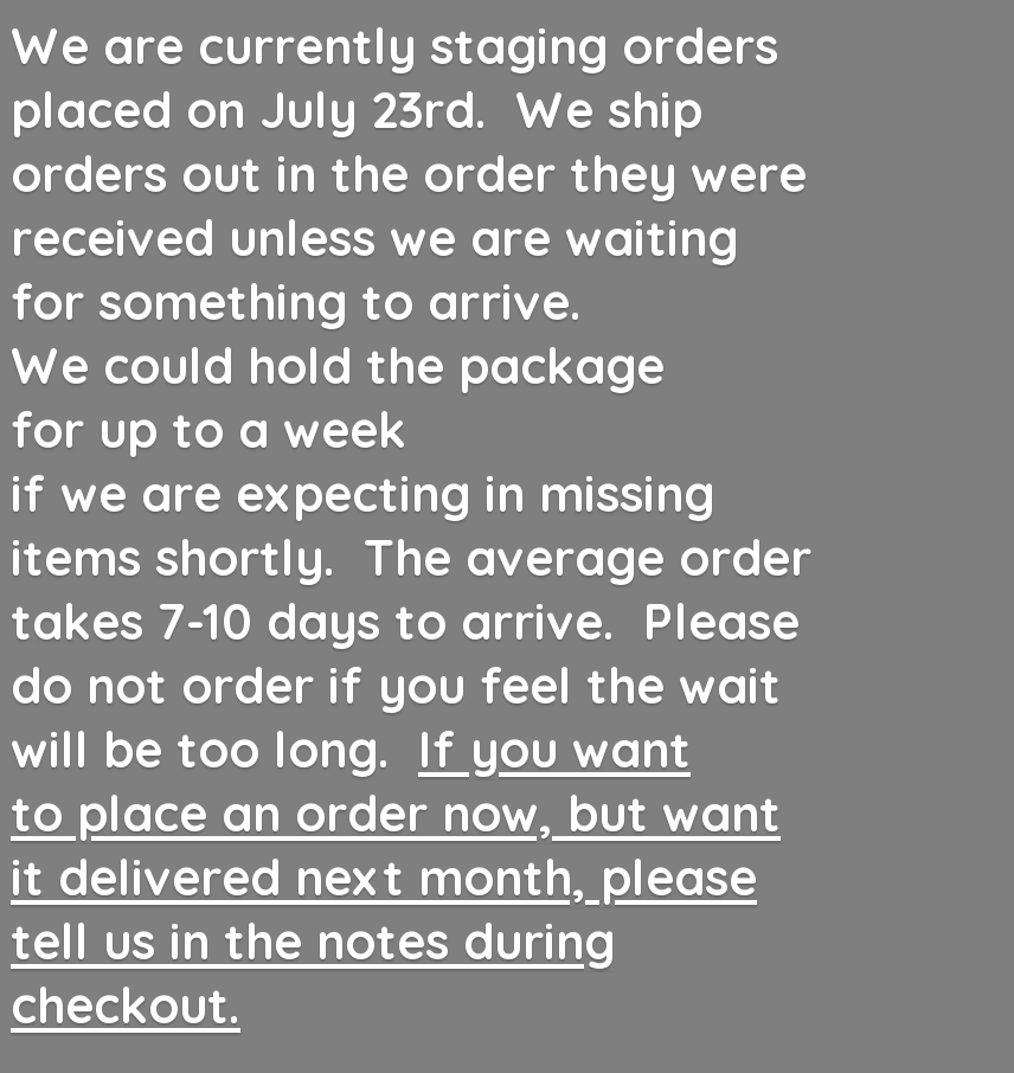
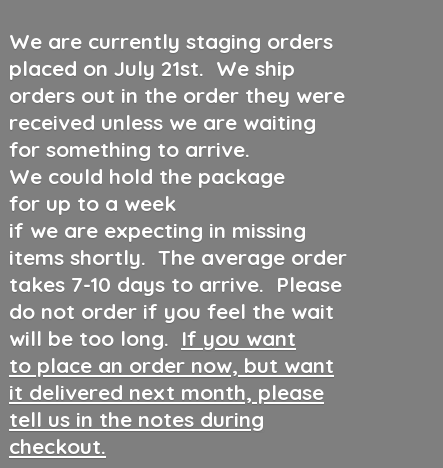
- placed on July 23rd. We ship
+ placed on July 21st. We ship
